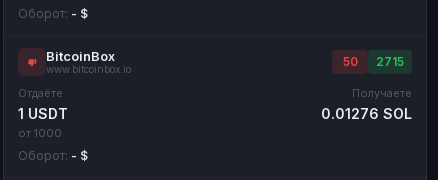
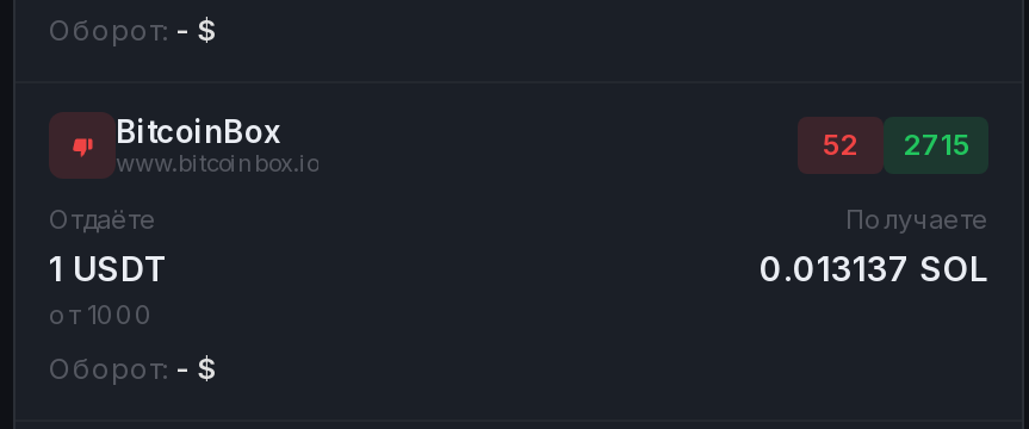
- 50 2715
+ 52 2715

- 0.01276 SOL
+ 0.013137 SOL
